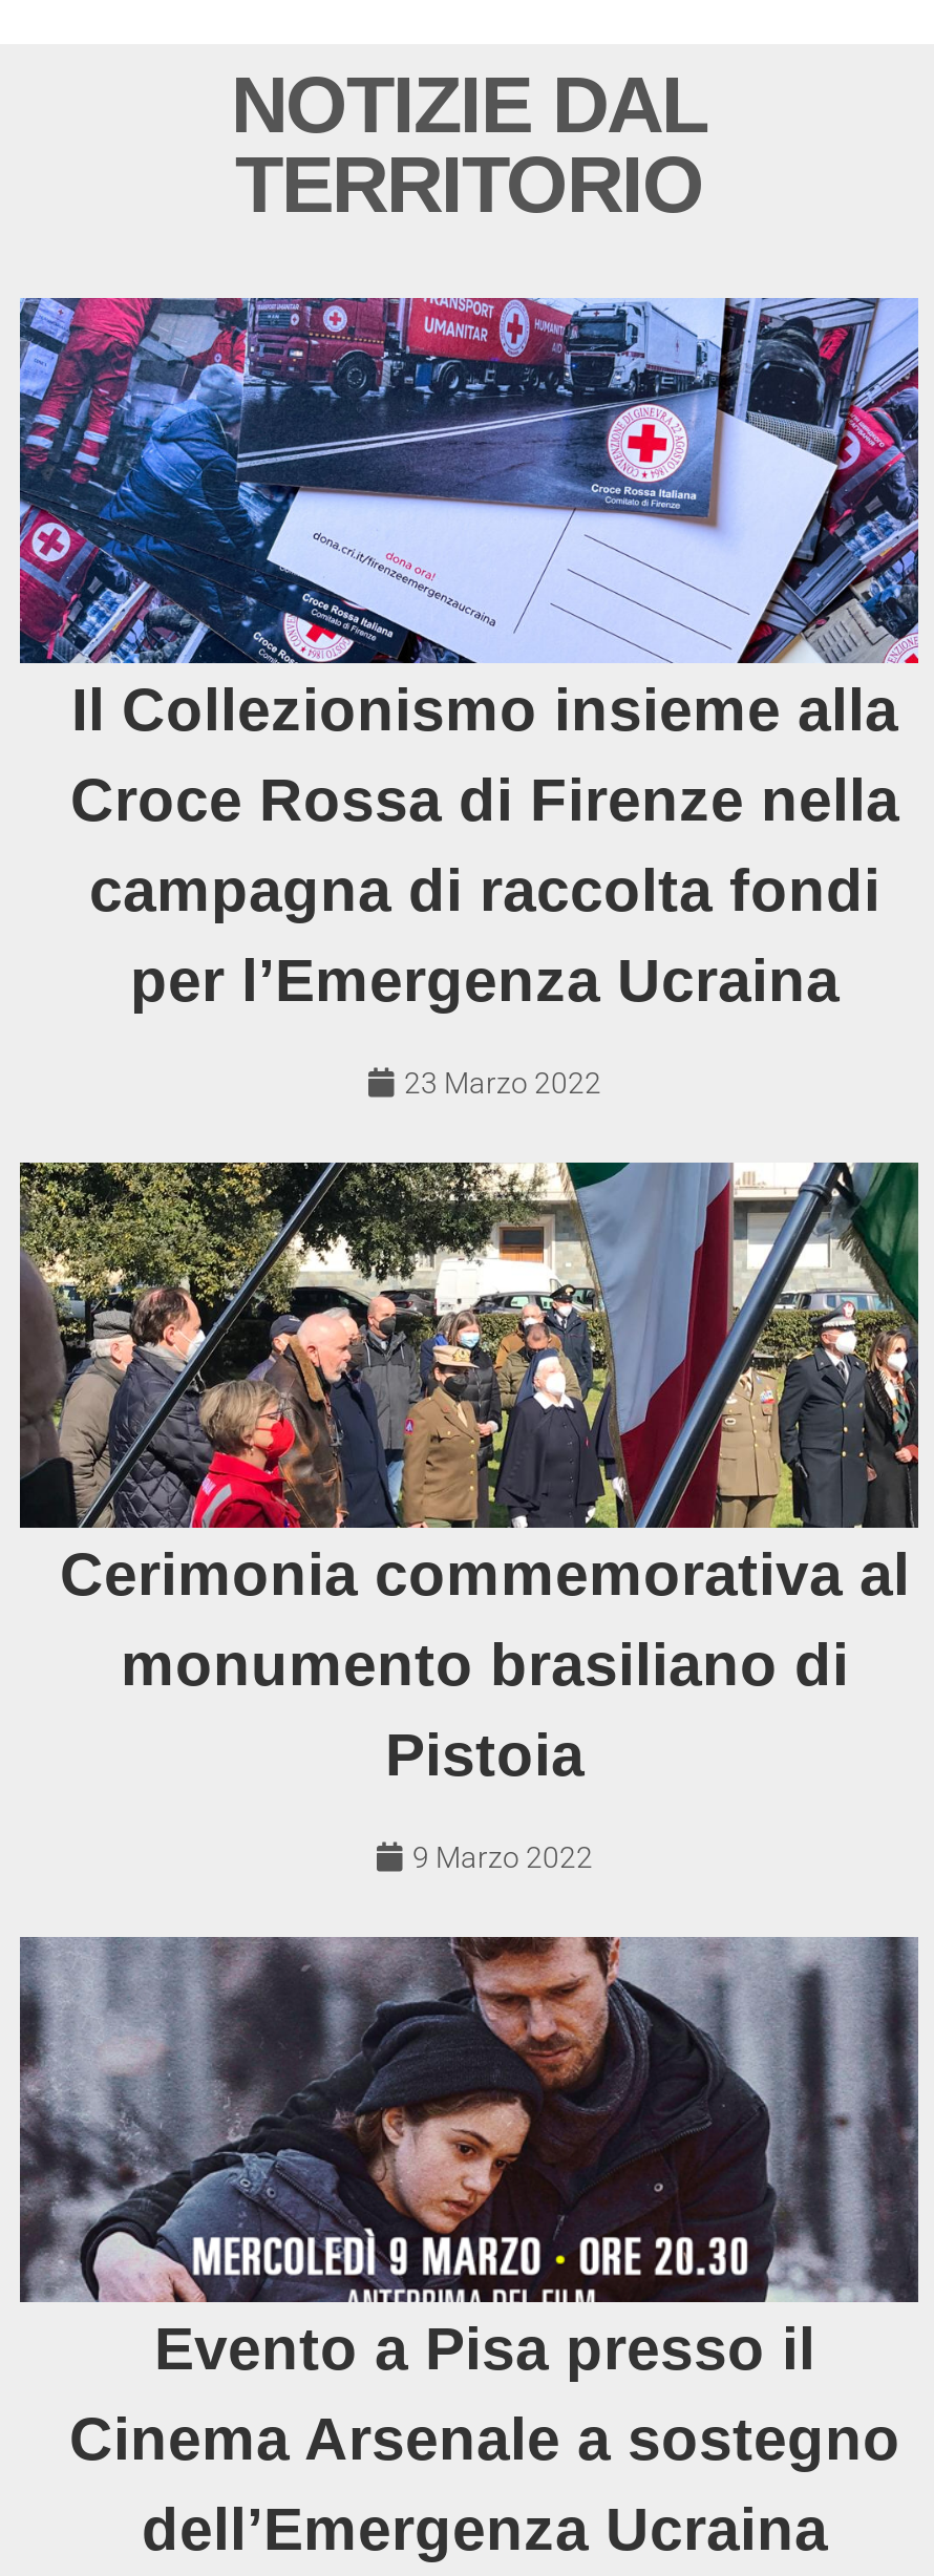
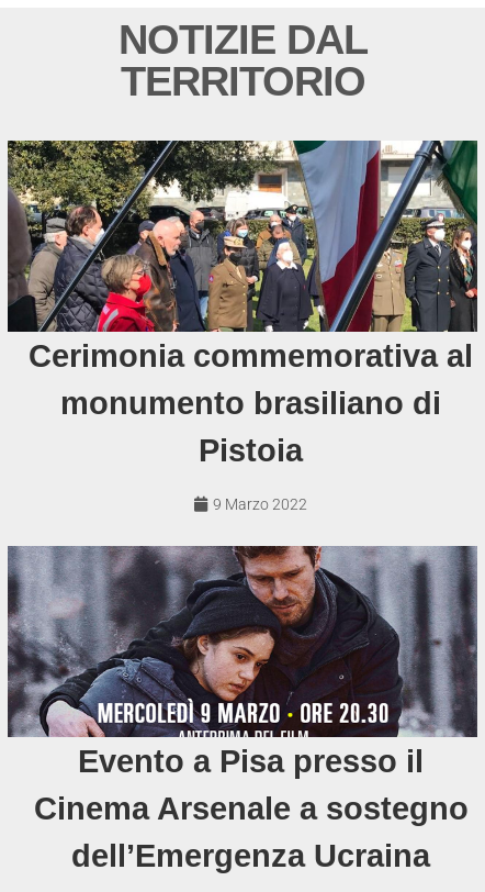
- [image]
- Il Collezionismo insieme alla
- Croce Rossa di Firenze nella
- campagna di raccolta fondi
- per l’Emergenza Ucraina
- 23 Marzo 2022
